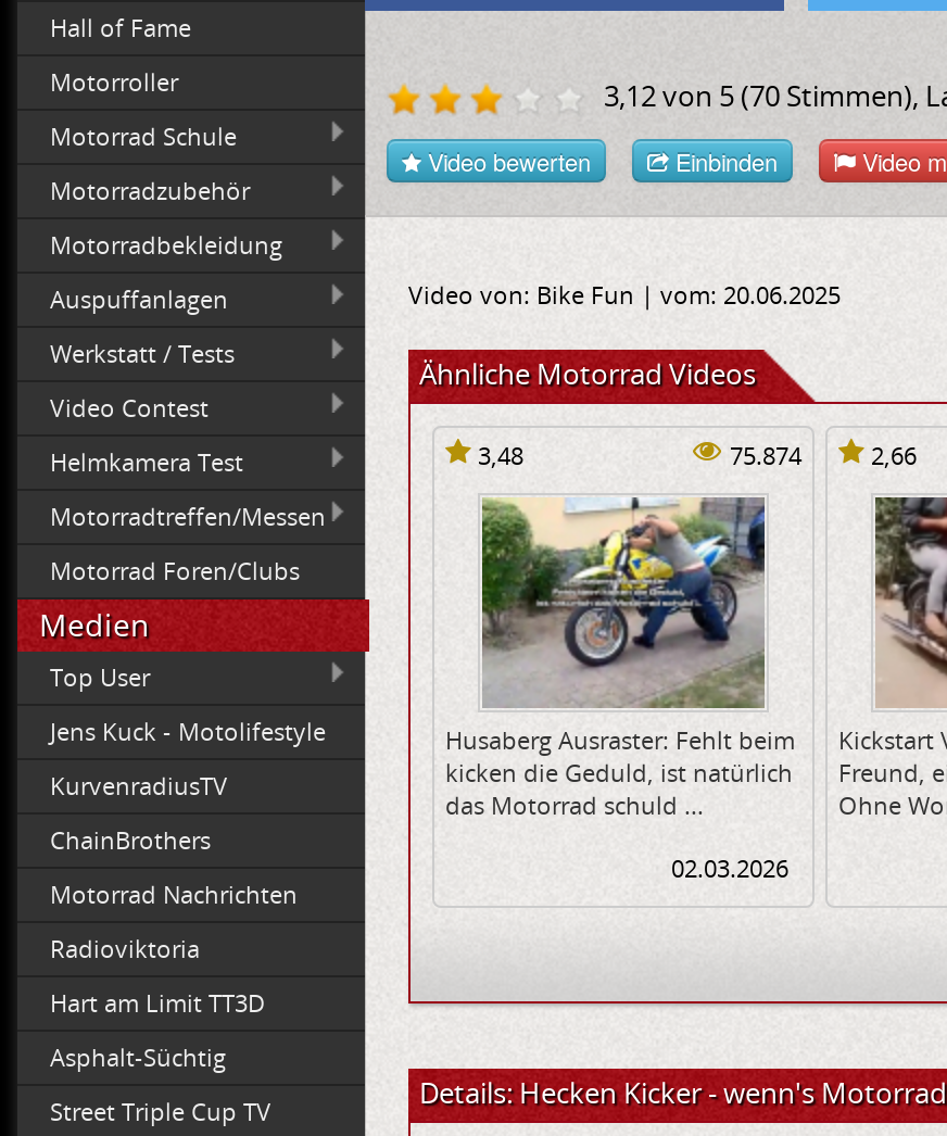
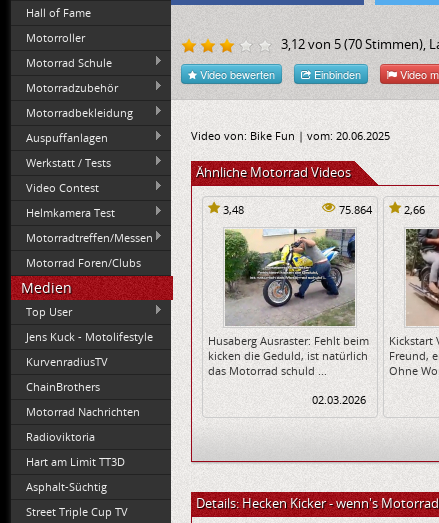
- 75.874 2,66
+ 75.864 2,66
